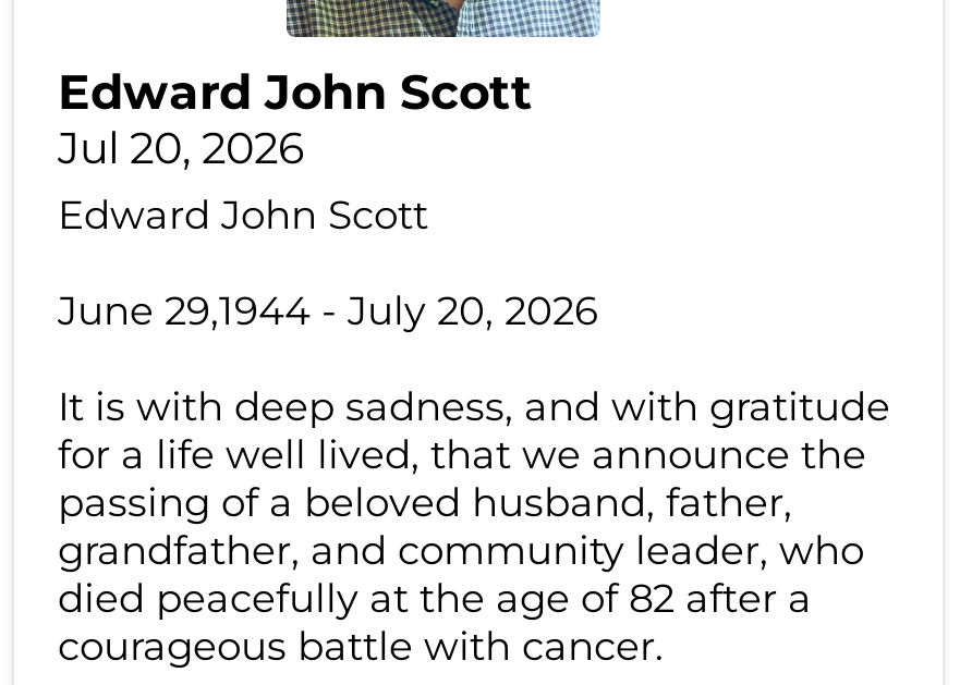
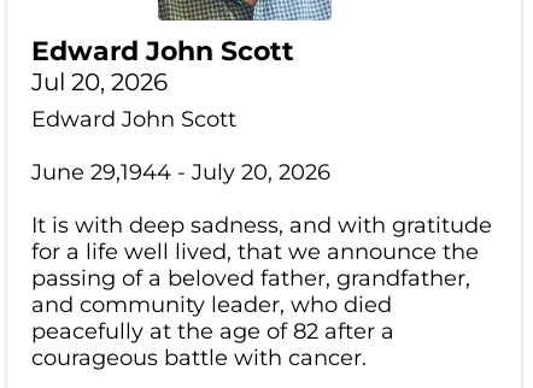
- passing of a beloved husband, father,
- grandfather, and community leader, who
- died peacefully at the age of 82 after a
+ passing of a beloved father, grandfather,
+ and community leader, who died
+ peacefully at the age of 82 after a
